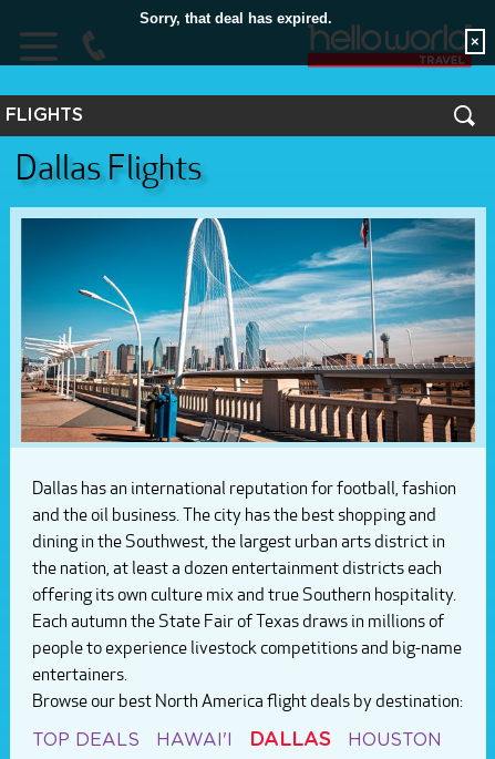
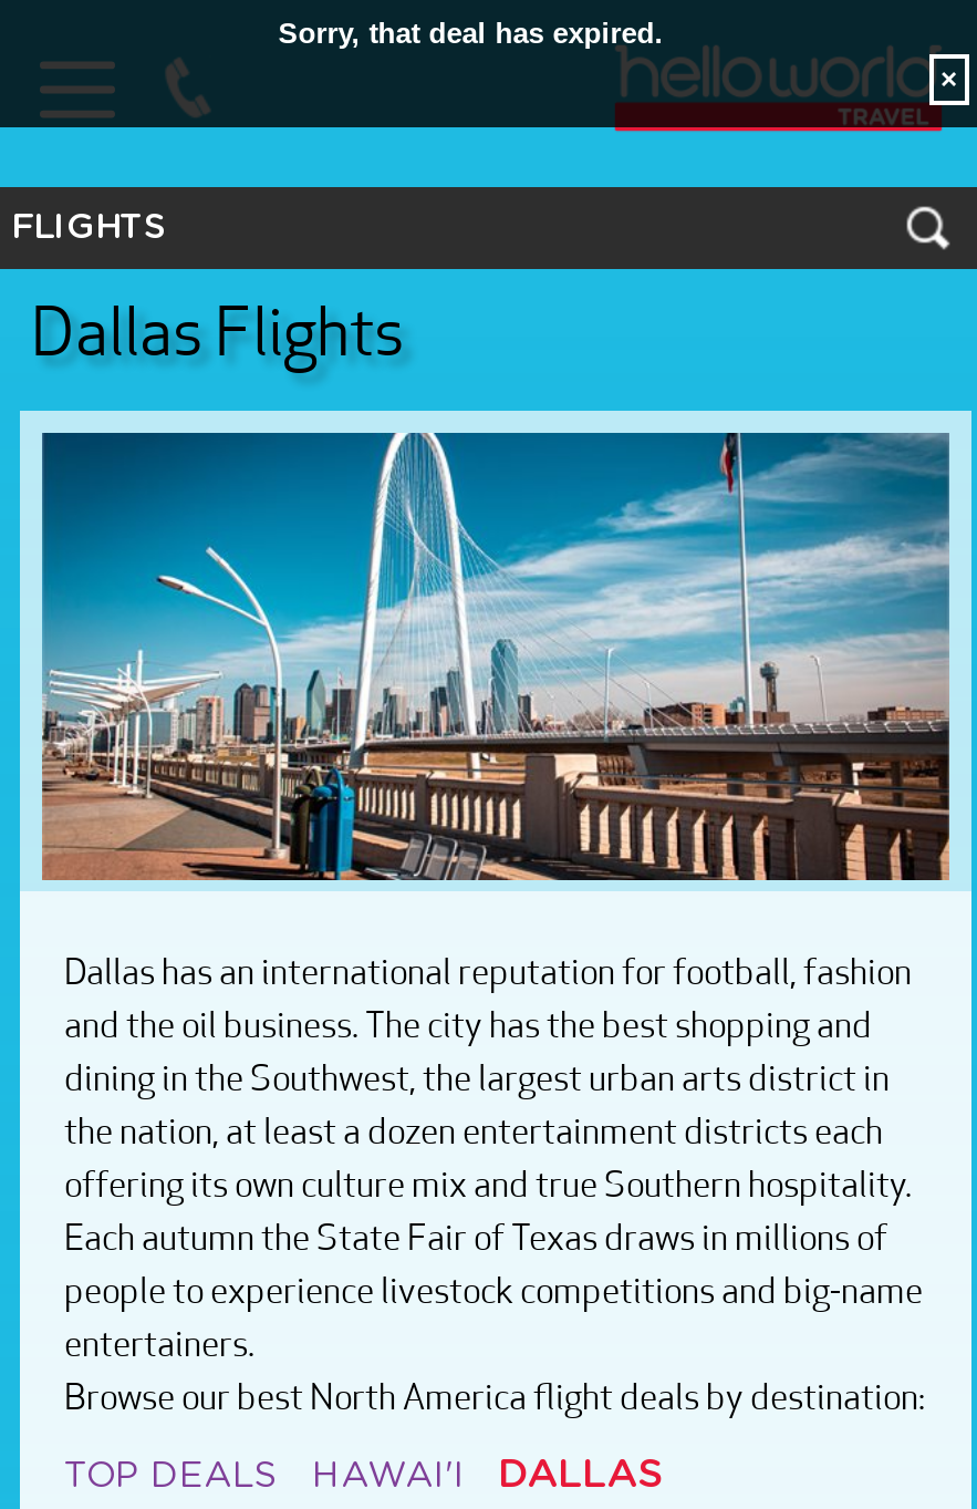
- HOUSTON
